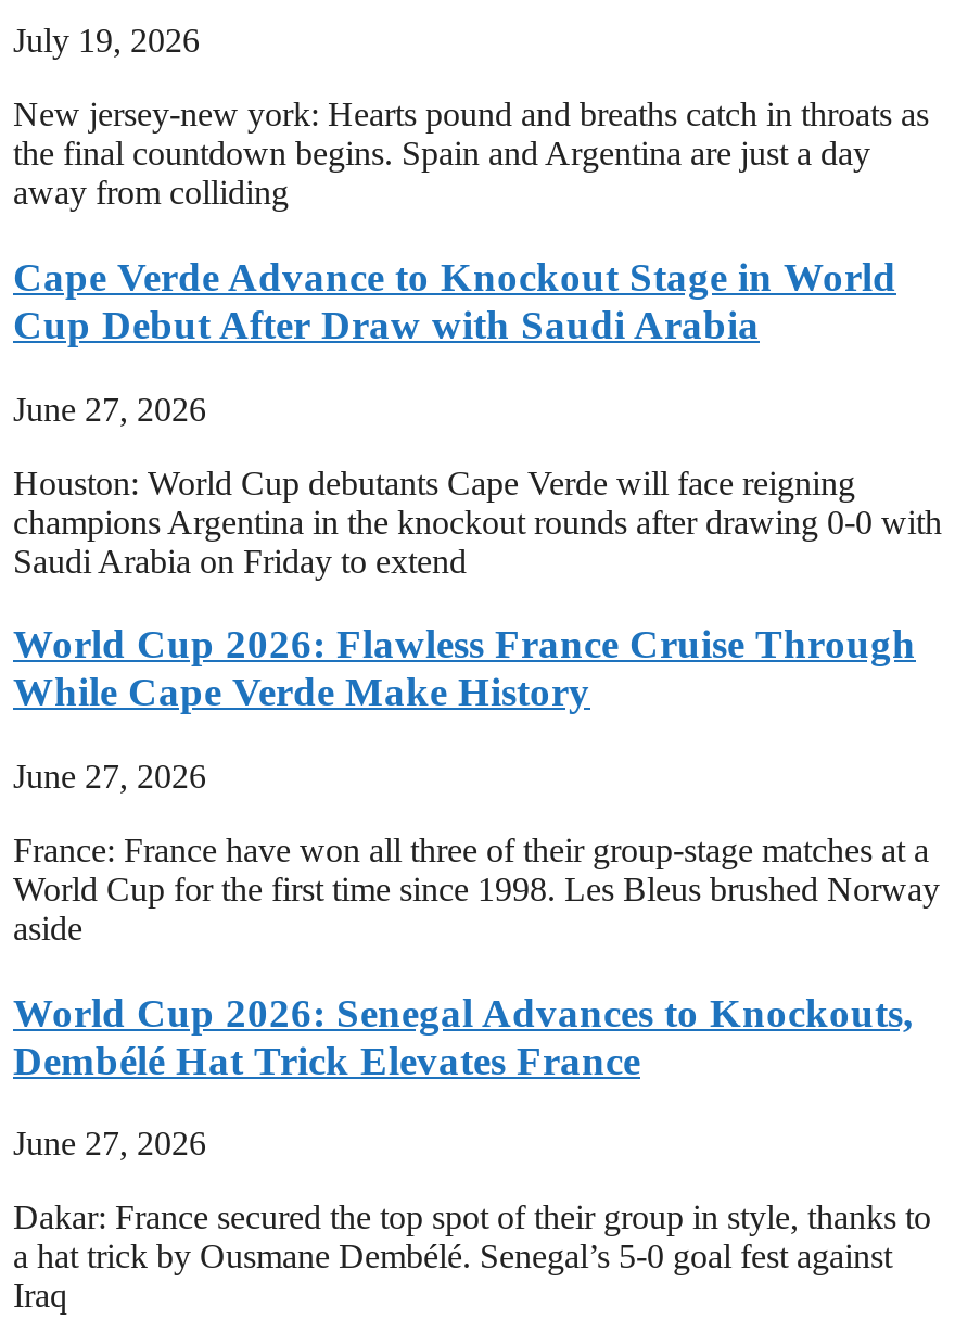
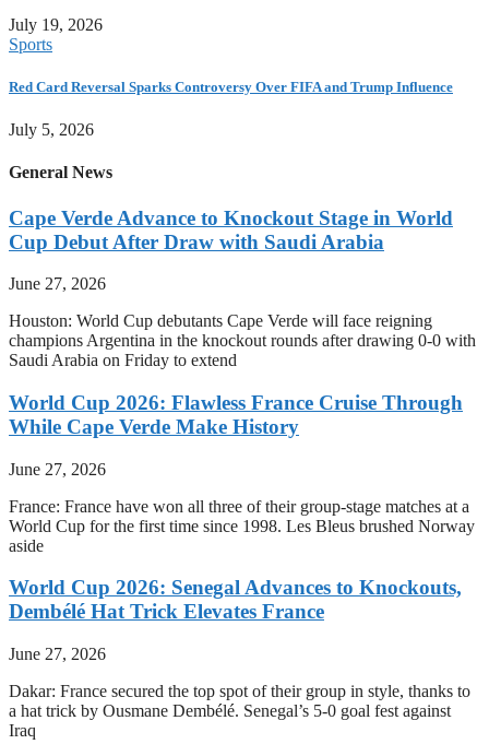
- New jersey-new york: Hearts pound and breaths catch in throats as
- the final countdown begins. Spain and Argentina are just a day
- away from colliding
+ Sports
+ Red Card Reversal Sparks Controversy Over FIFA and Trump Influence
+ July 5, 2026
+ General News
